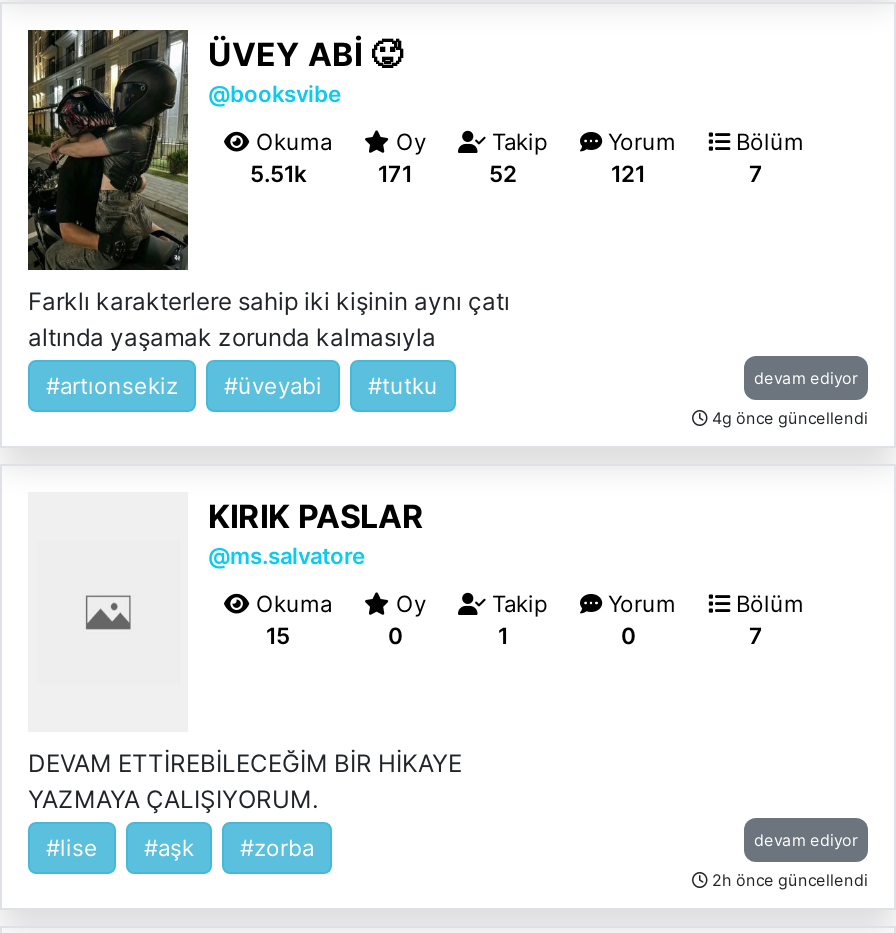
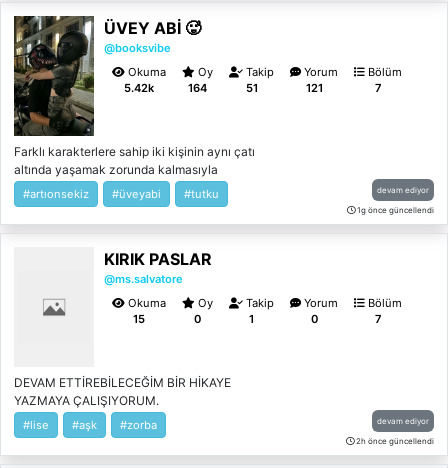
- 5.51k
+ 5.42k

- 171
+ 164

- 52
+ 51

- 4g önce güncellendi
+ 1g önce güncellendi
